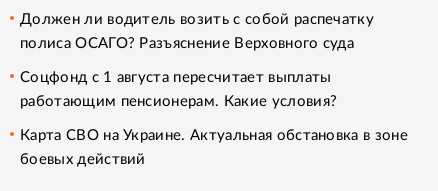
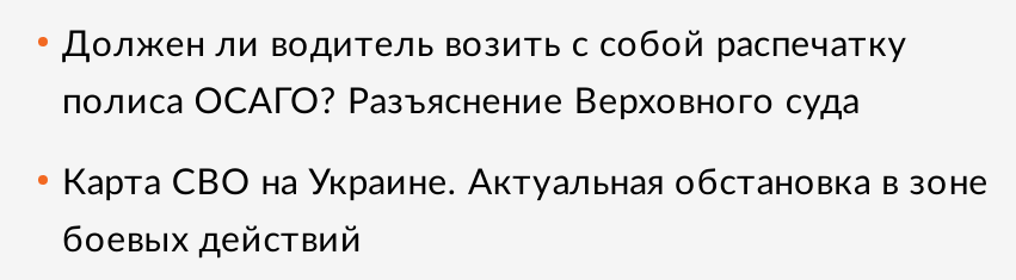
- Соцфонд с 1 августа пересчитает выплаты
- работающим пенсионерам. Какие условия?
